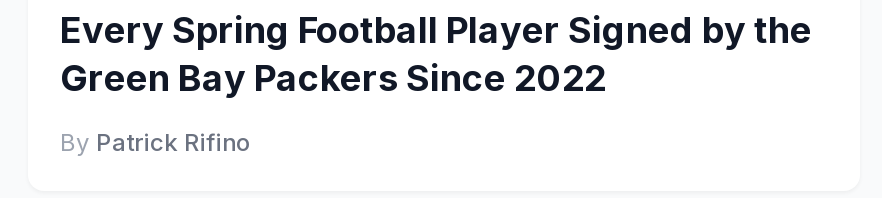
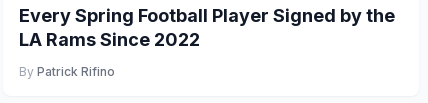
- Green Bay Packers Since 2022
+ LA Rams Since 2022
